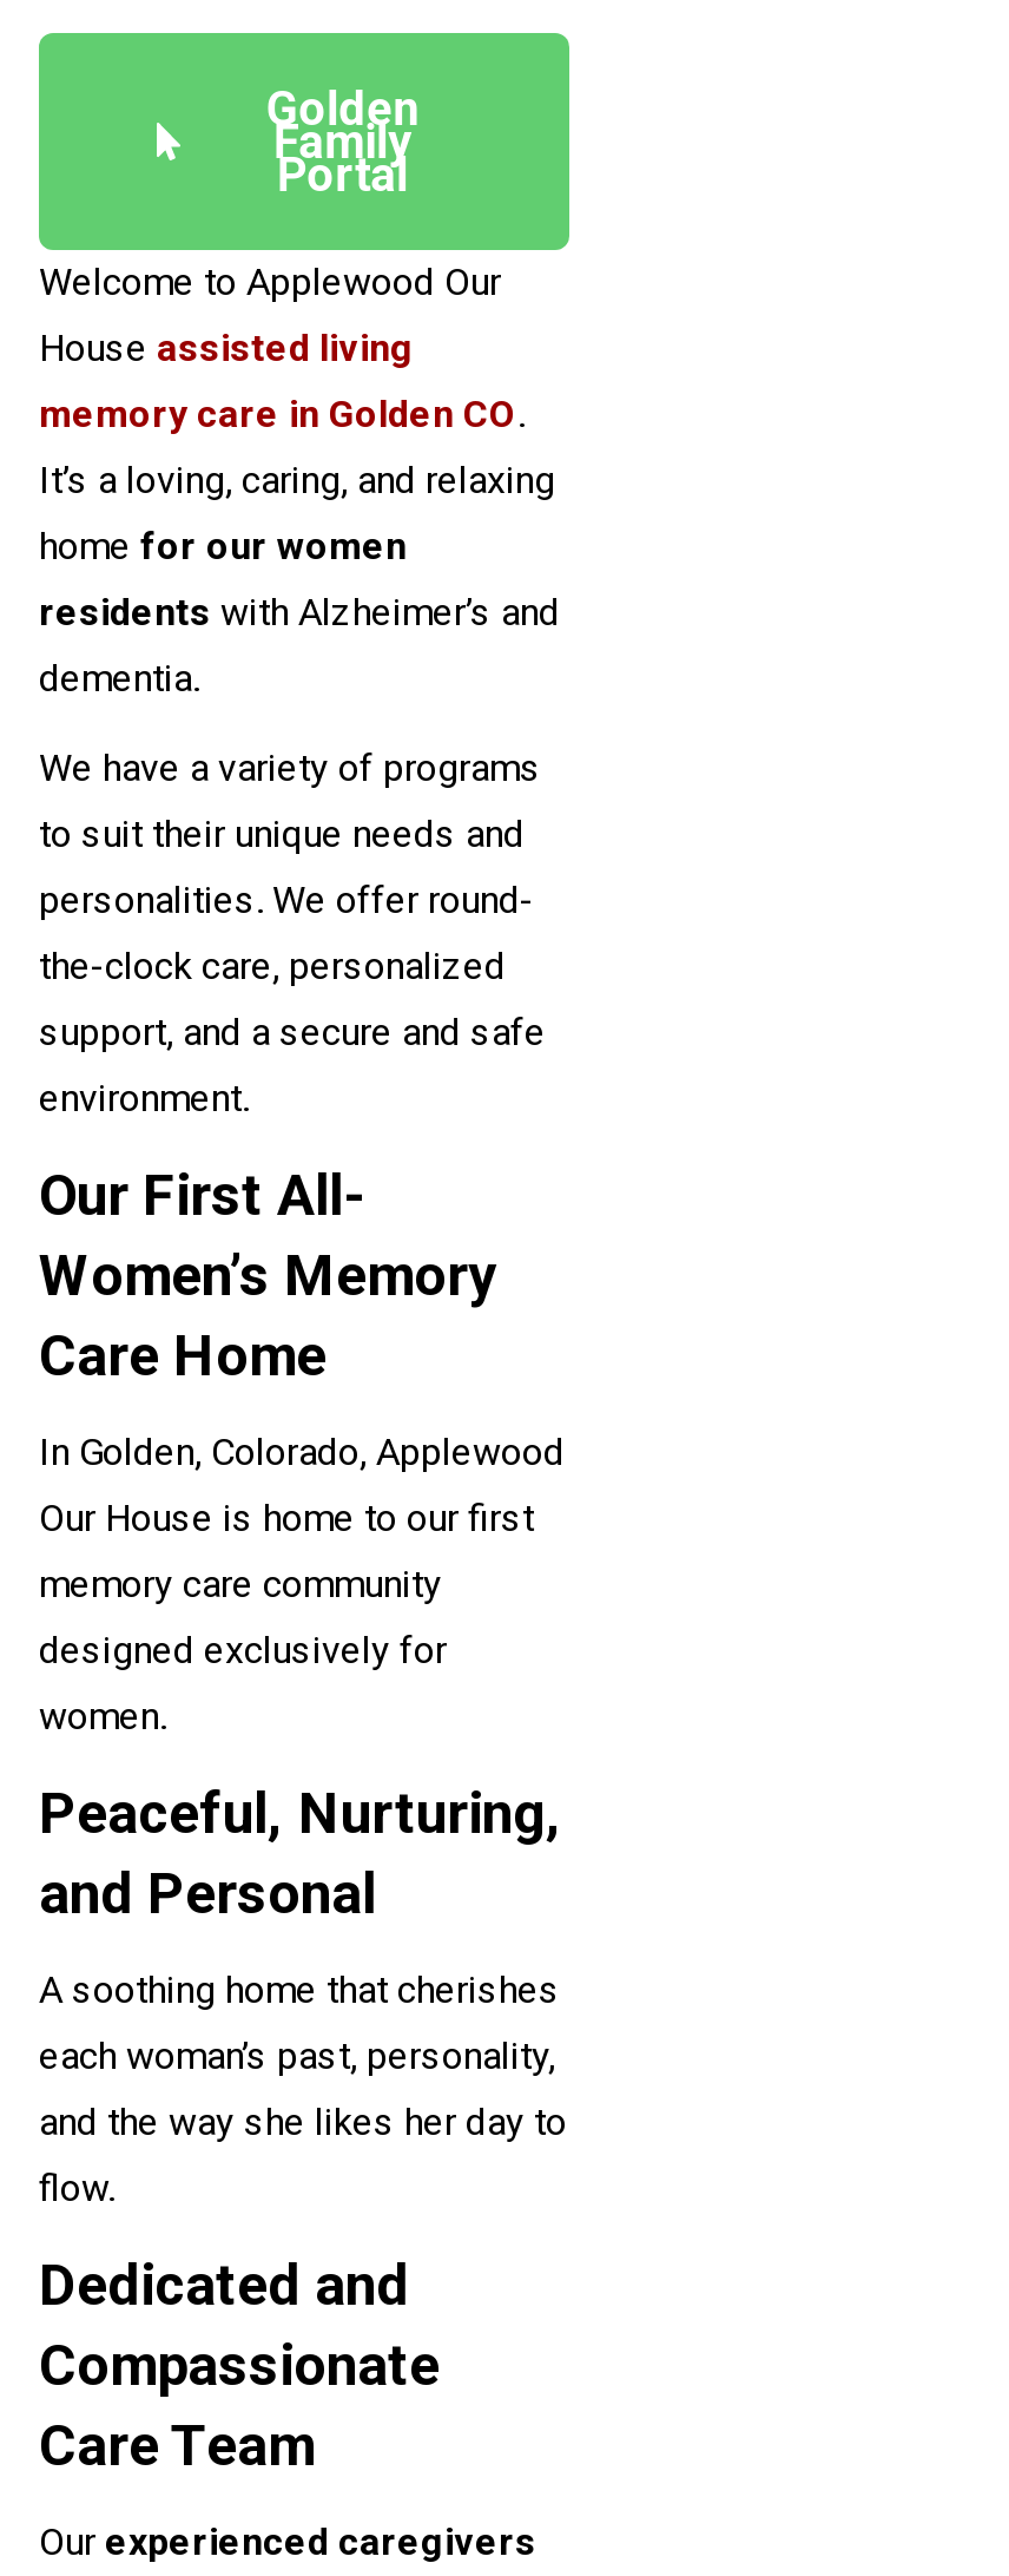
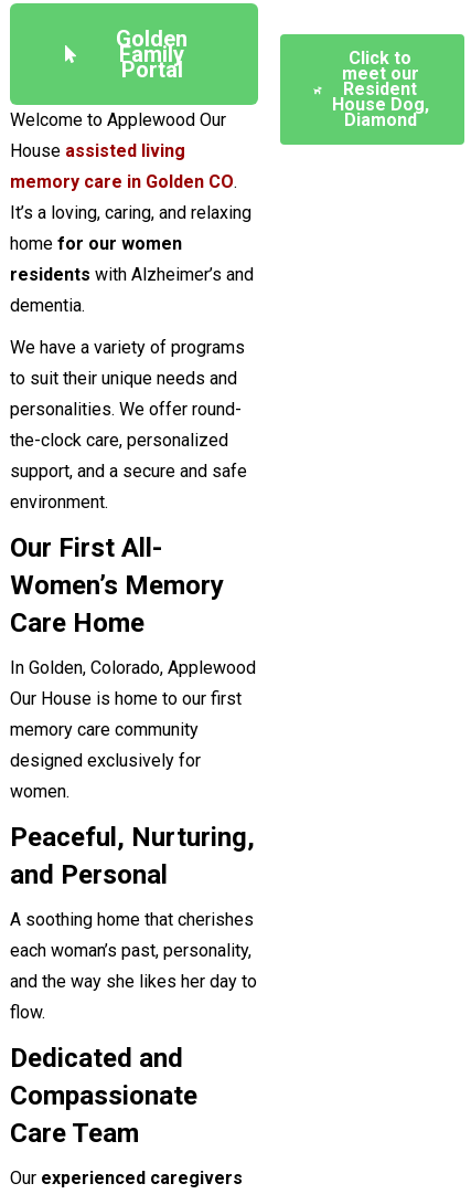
+ [image]
+ Click to
+ meet our
+ Resident
+ House Dog,
+ Diamond
